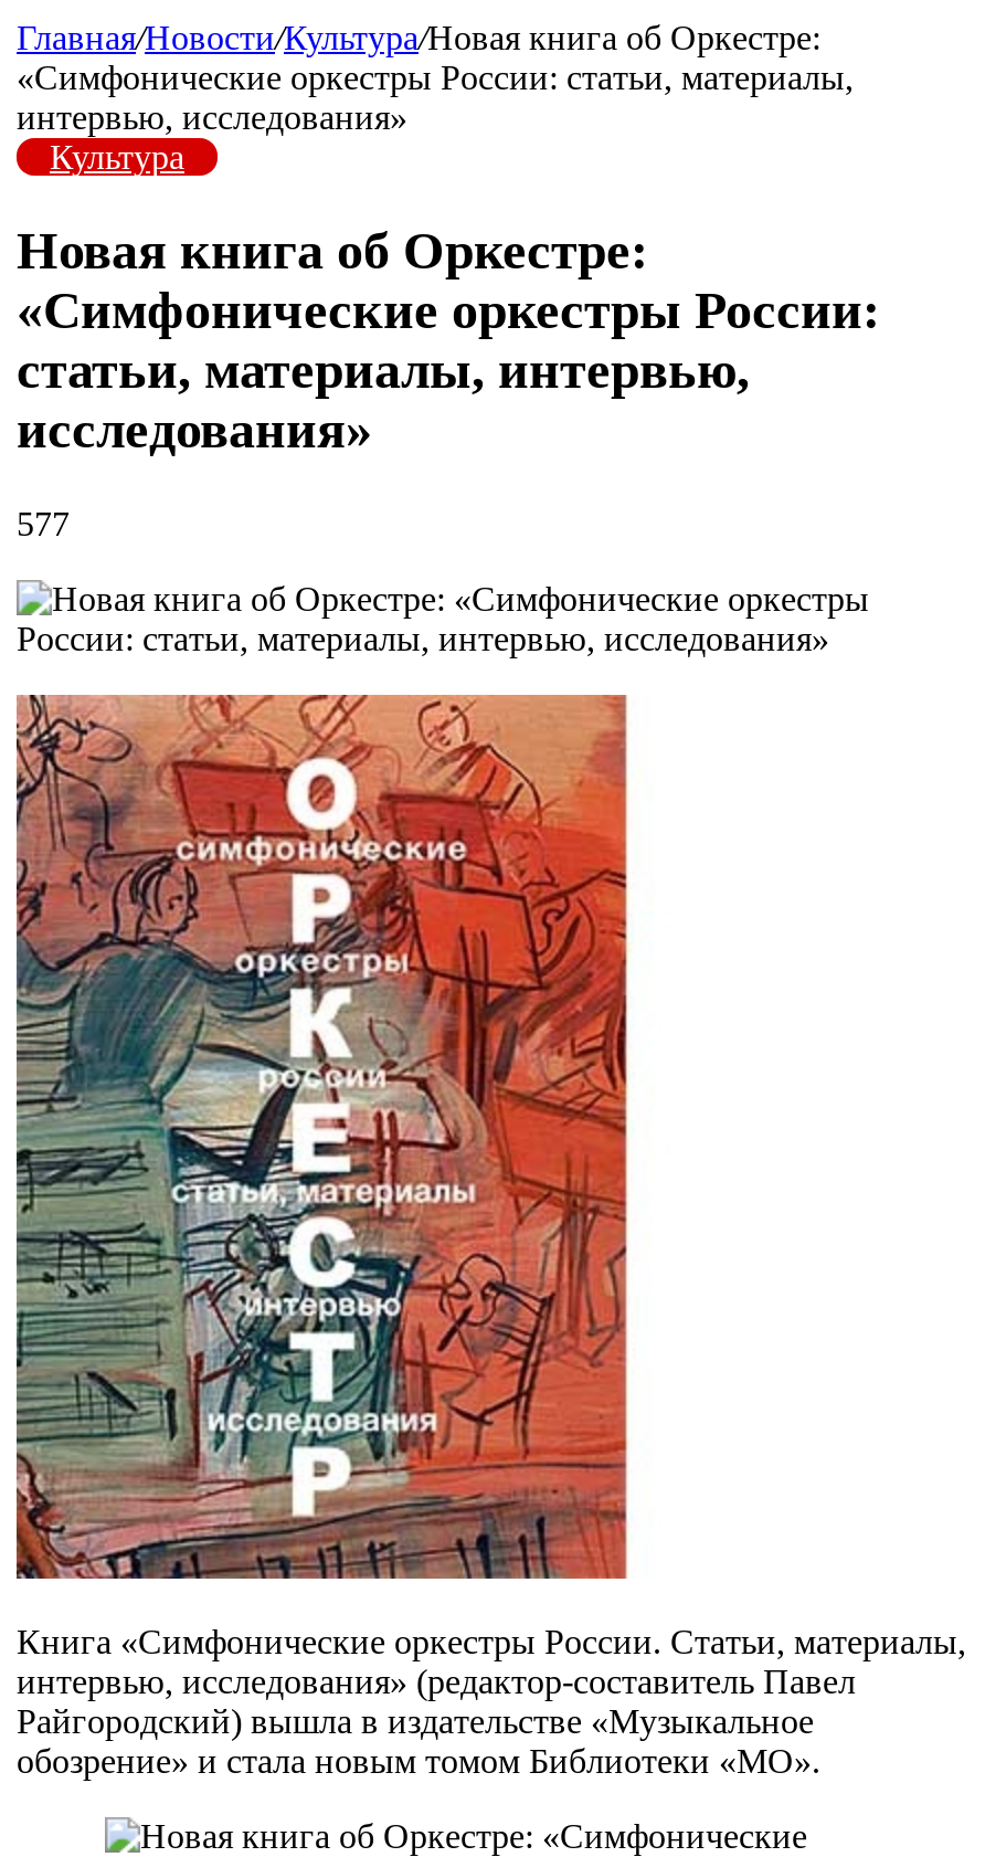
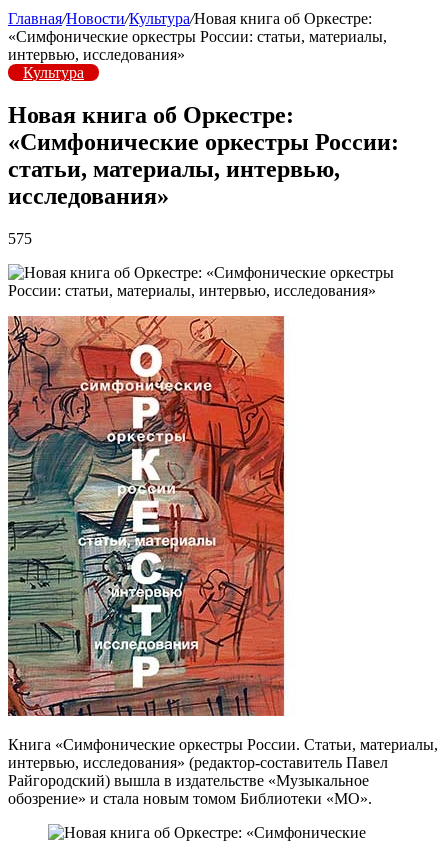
- 577
+ 575
